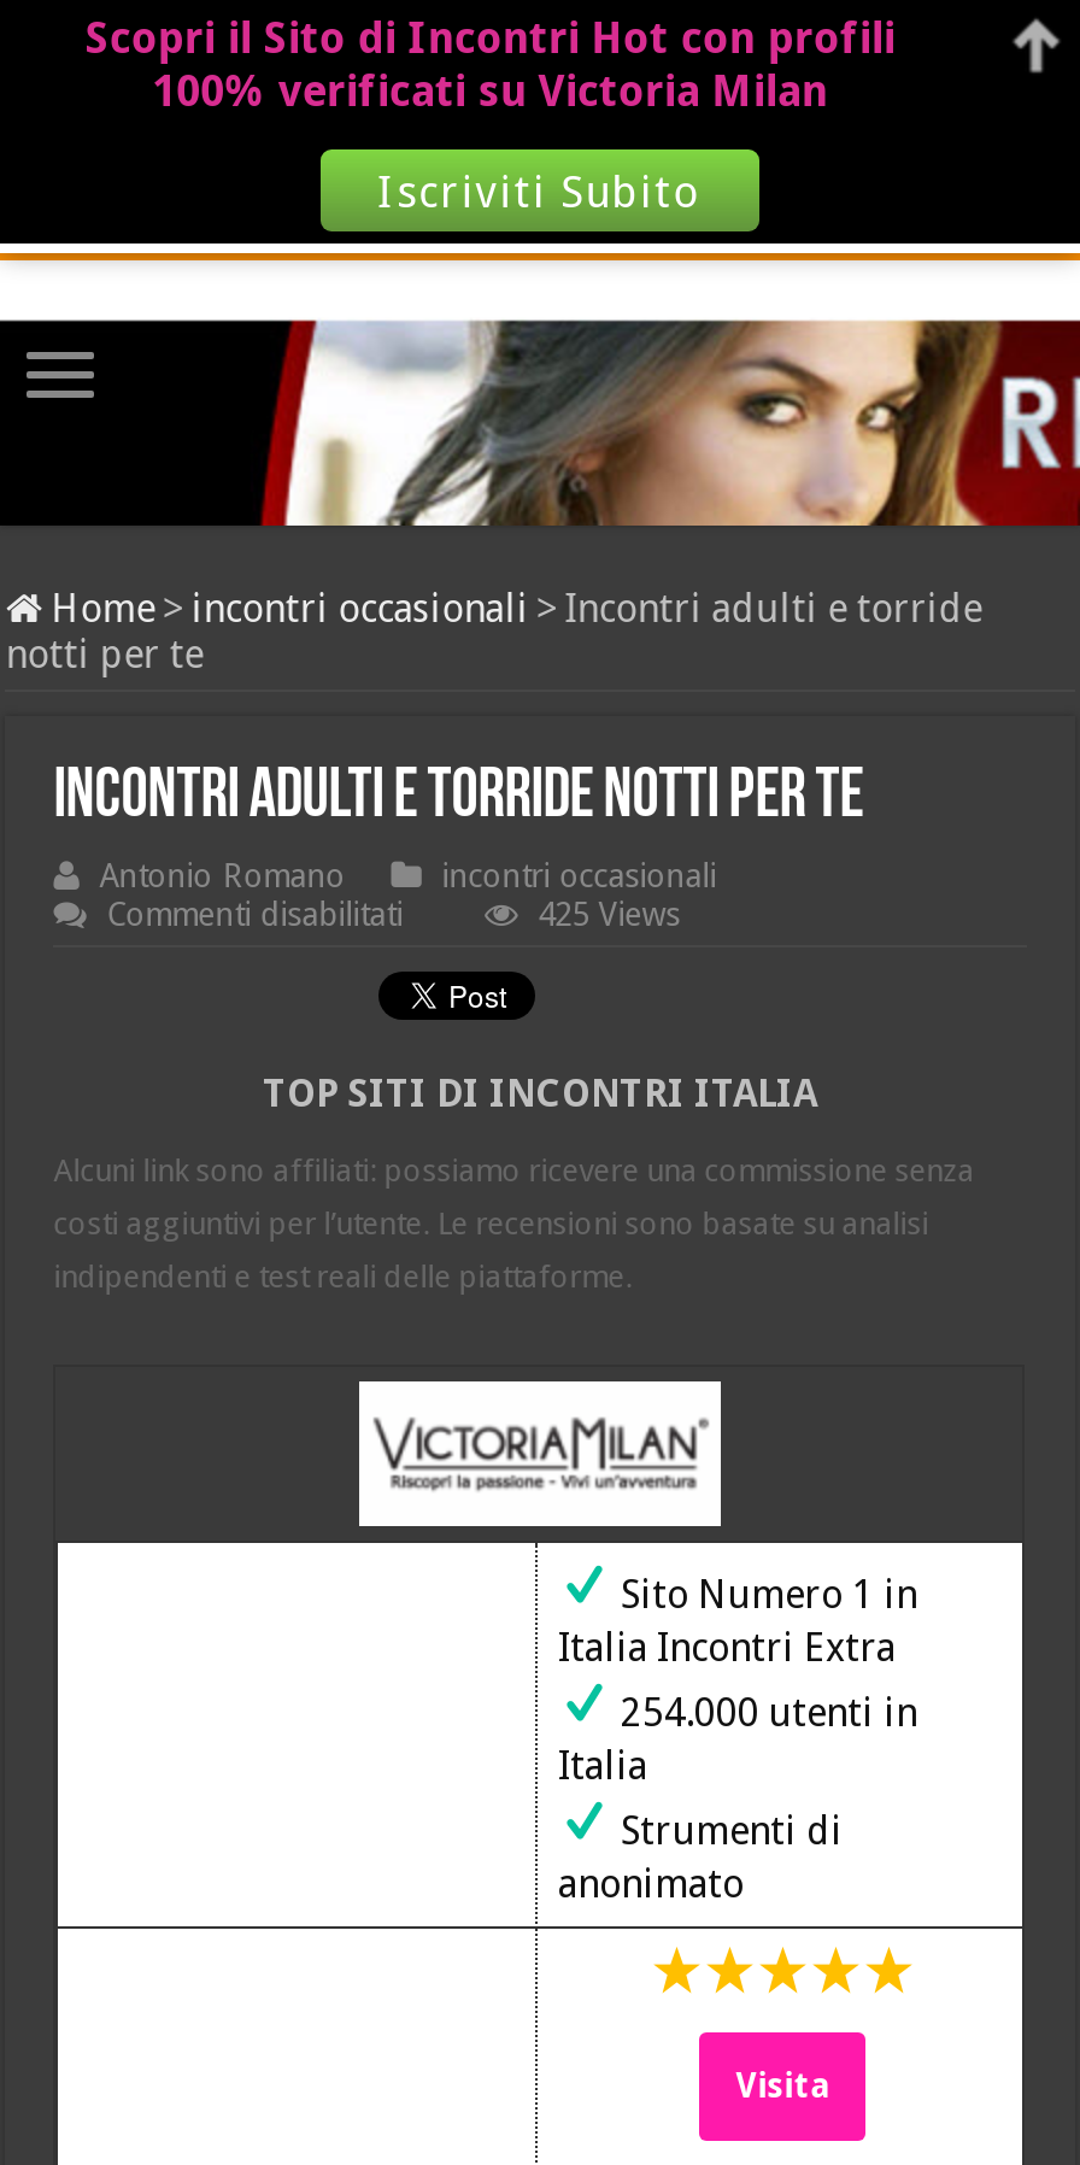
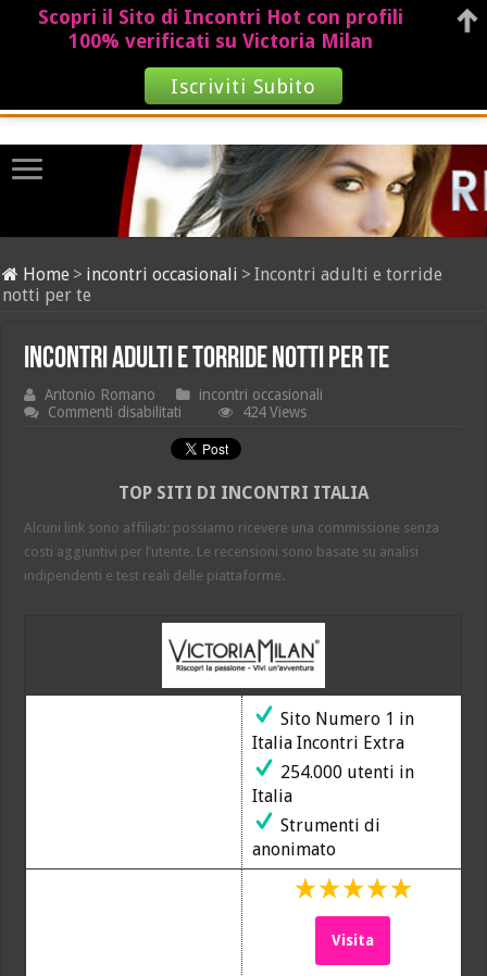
- 425 Views
+ 424 Views
